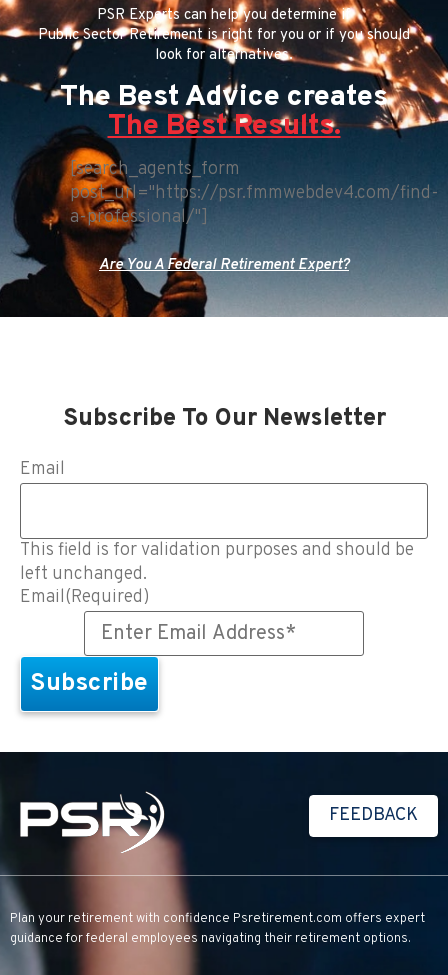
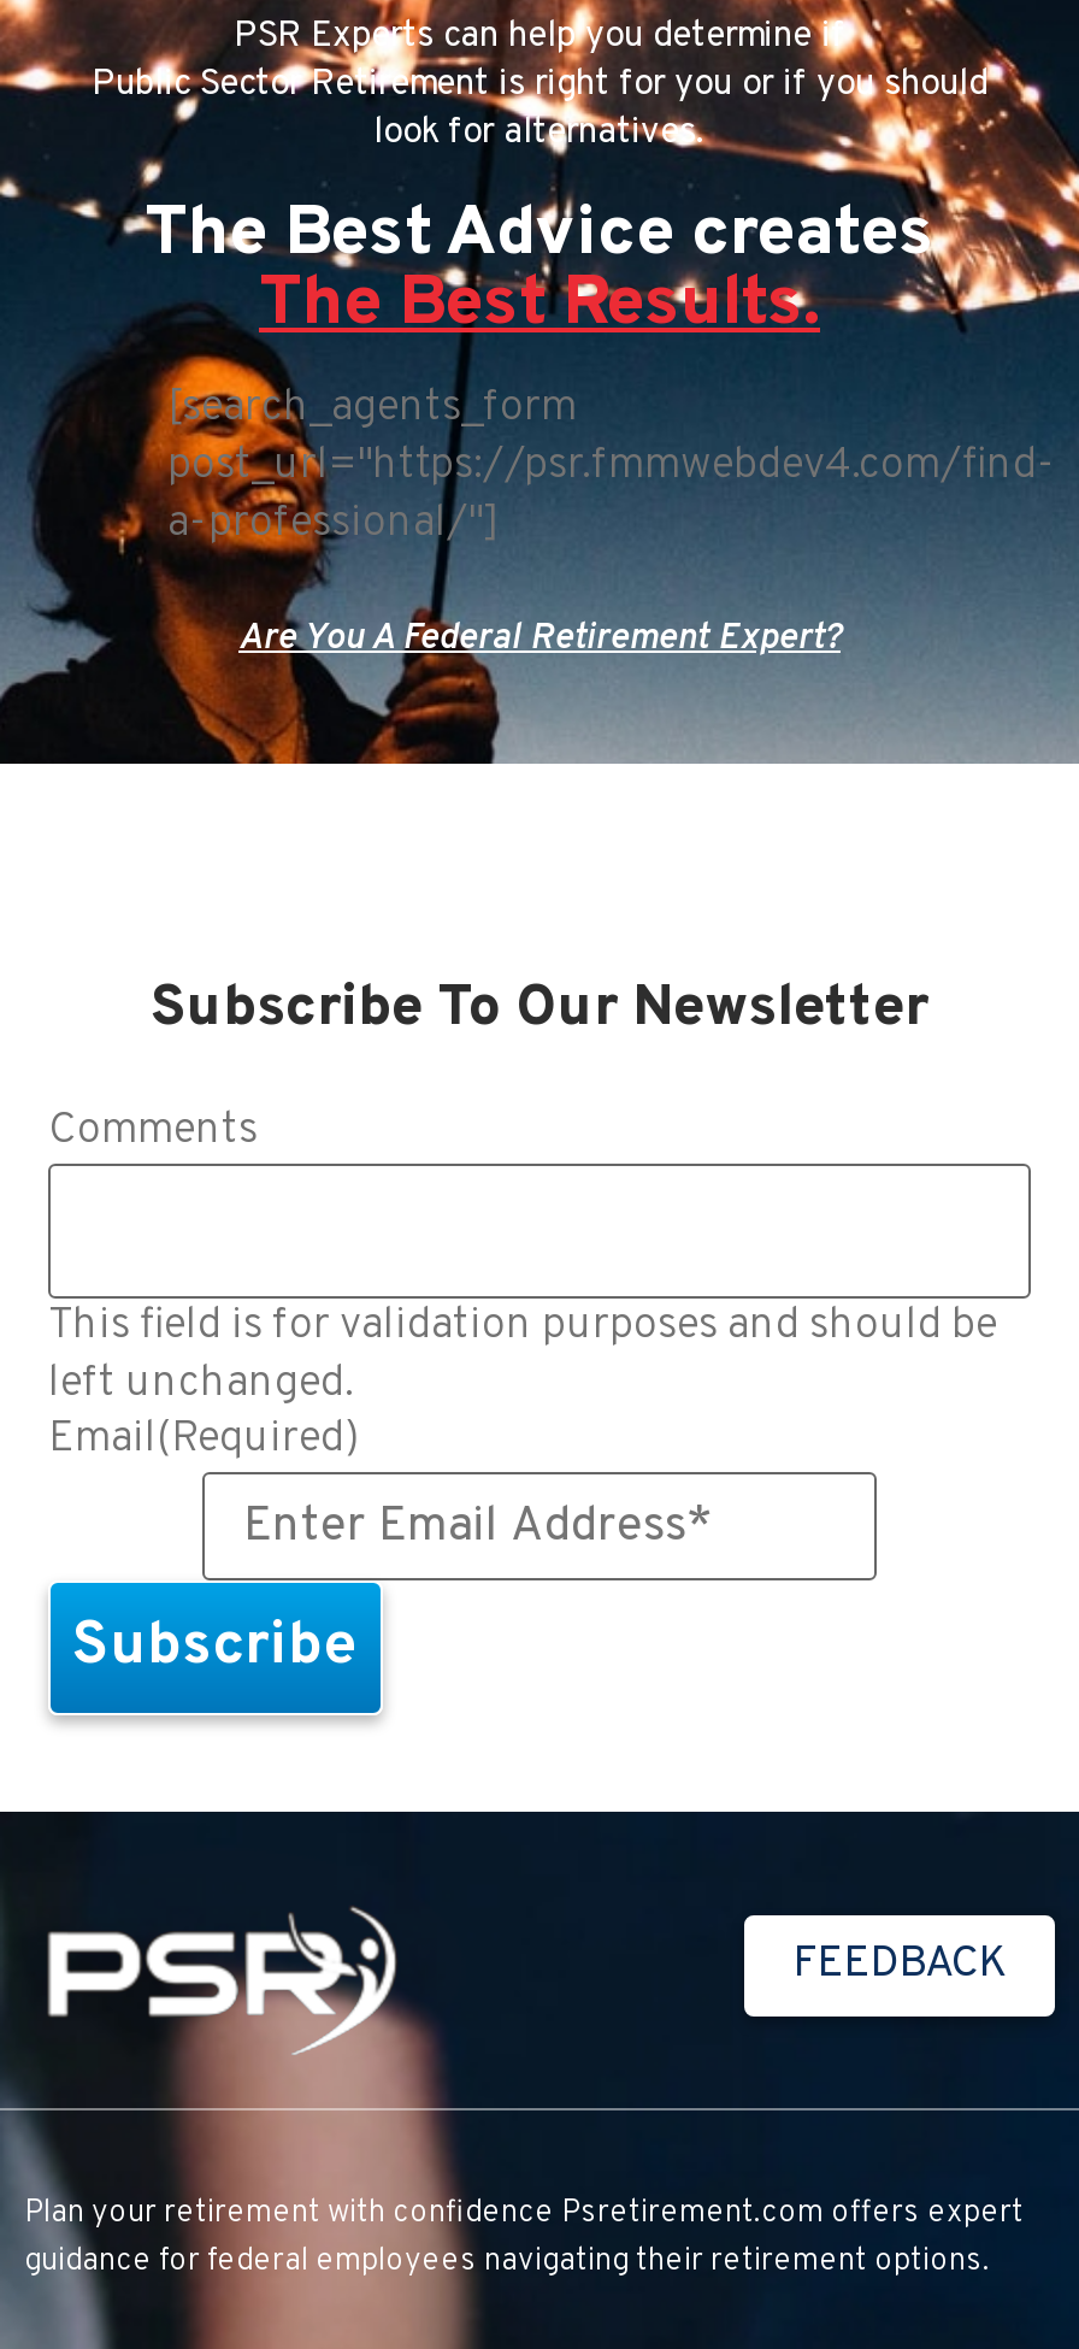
- Email
+ Comments
